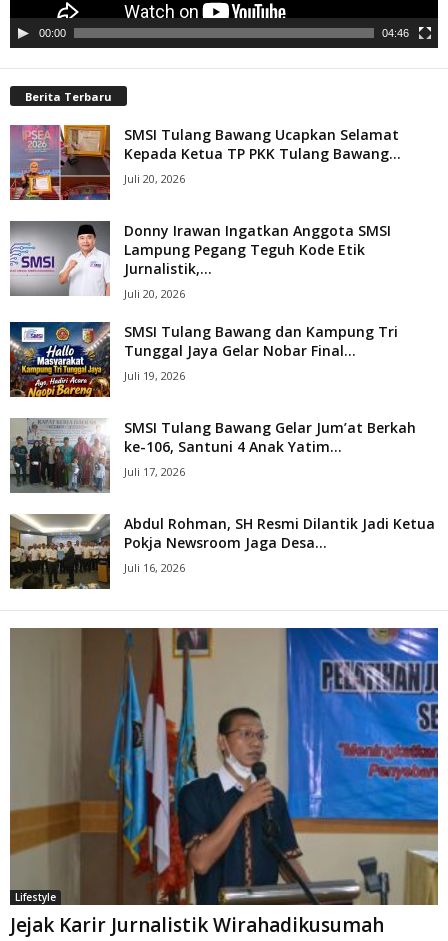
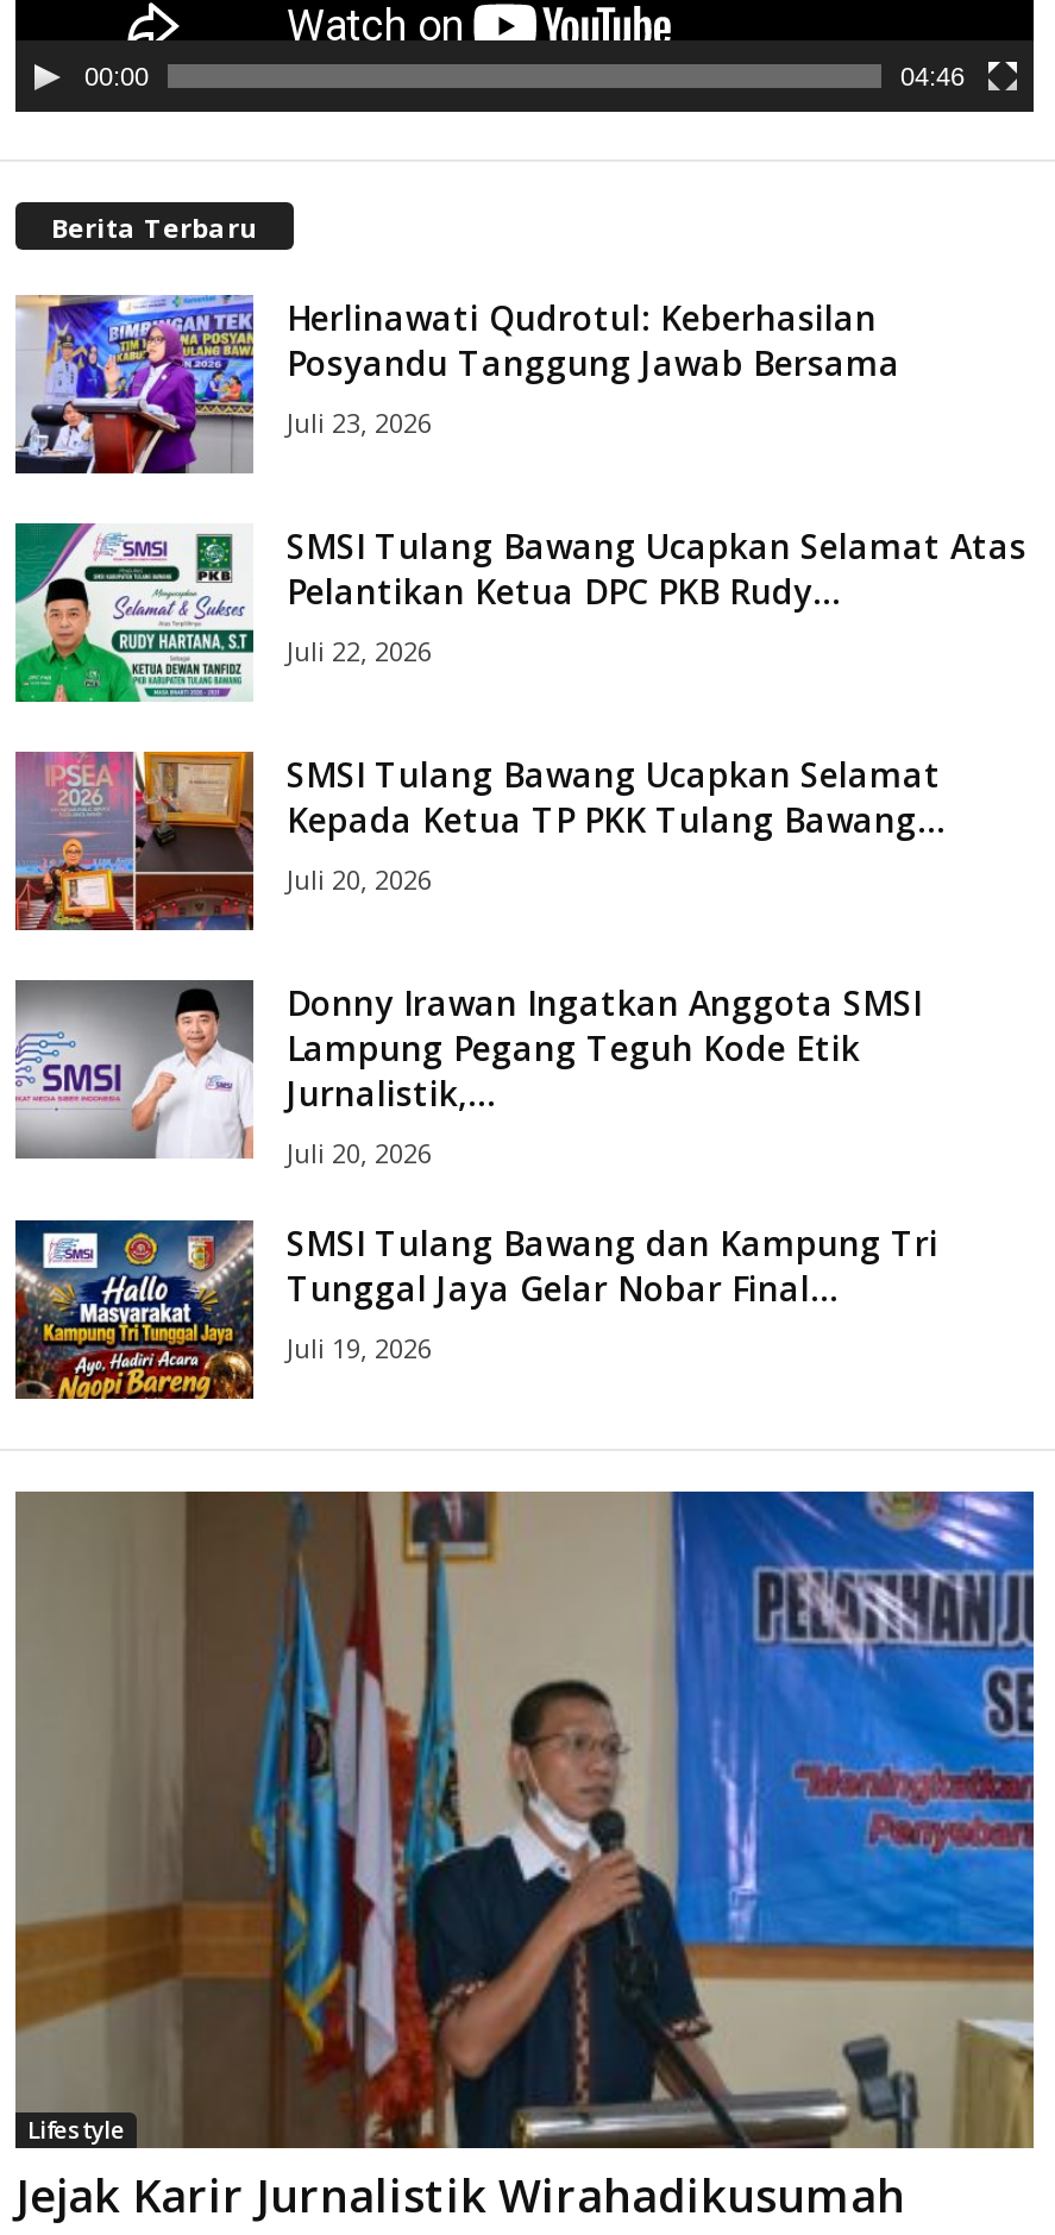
+ [image]

+ [image]
+ Herlinawati Qudrotul: Keberhasilan
+ Posyandu Tanggung Jawab Bersama
+ Juli 23, 2026
+ SMSI Tulang Bawang Ucapkan Selamat Atas
+ Pelantikan Ketua DPC PKB Rudy...
+ Juli 22, 2026

moved down: [image] | SMSI Tulang Bawang Ucapkan Selamat | Kepada Ketua TP PKK Tulang Bawang... | ... | Tunggal Jaya Gelar Nobar Final... | Juli 19, 2026

- [image]
- SMSI Tulang Bawang Gelar Jum’at Berkah
- ke-106, Santuni 4 Anak Yatim...
- Juli 17, 2026
- Abdul Rohman, SH Resmi Dilantik Jadi Ketua
- Pokja Newsroom Jaga Desa...
- Juli 16, 2026

- [image]
